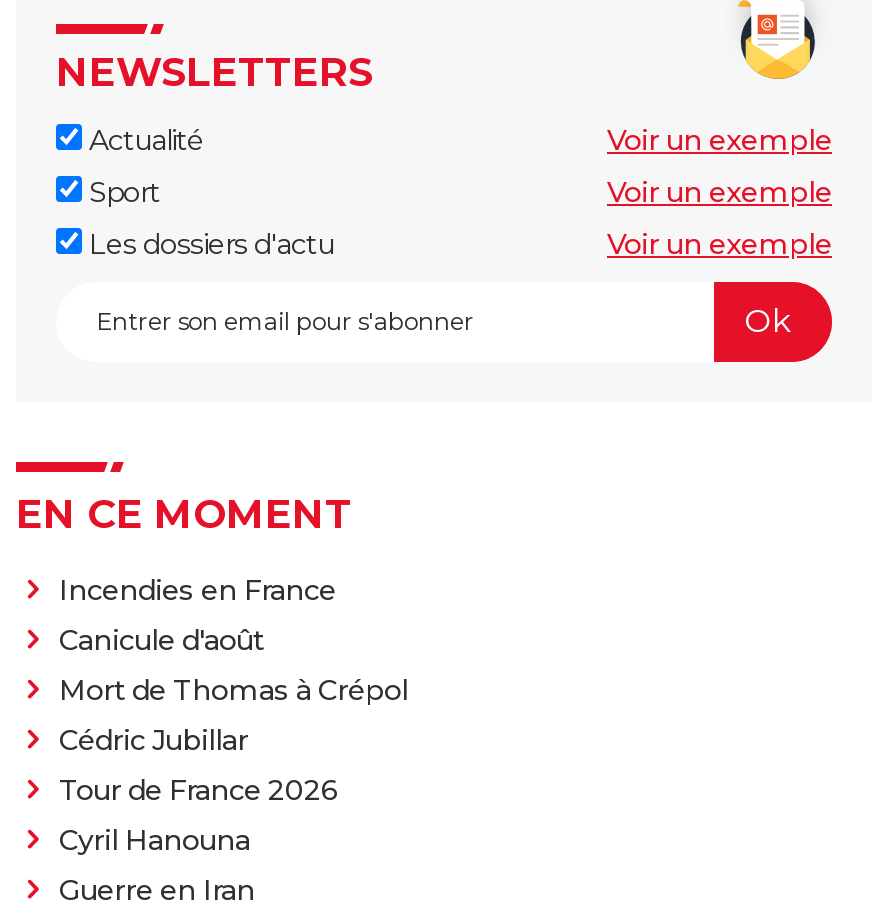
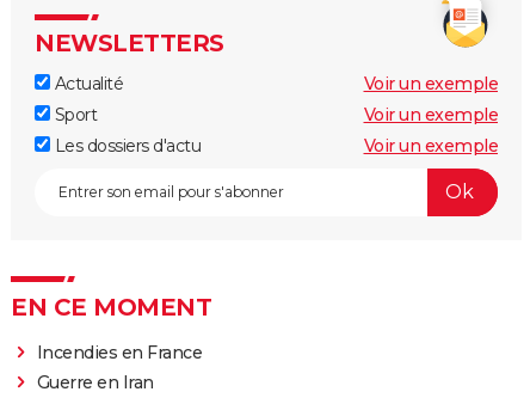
- Canicule d'août
- Mort de Thomas à Crépol
- Cédric Jubillar
- Tour de France 2026
- Cyril Hanouna
